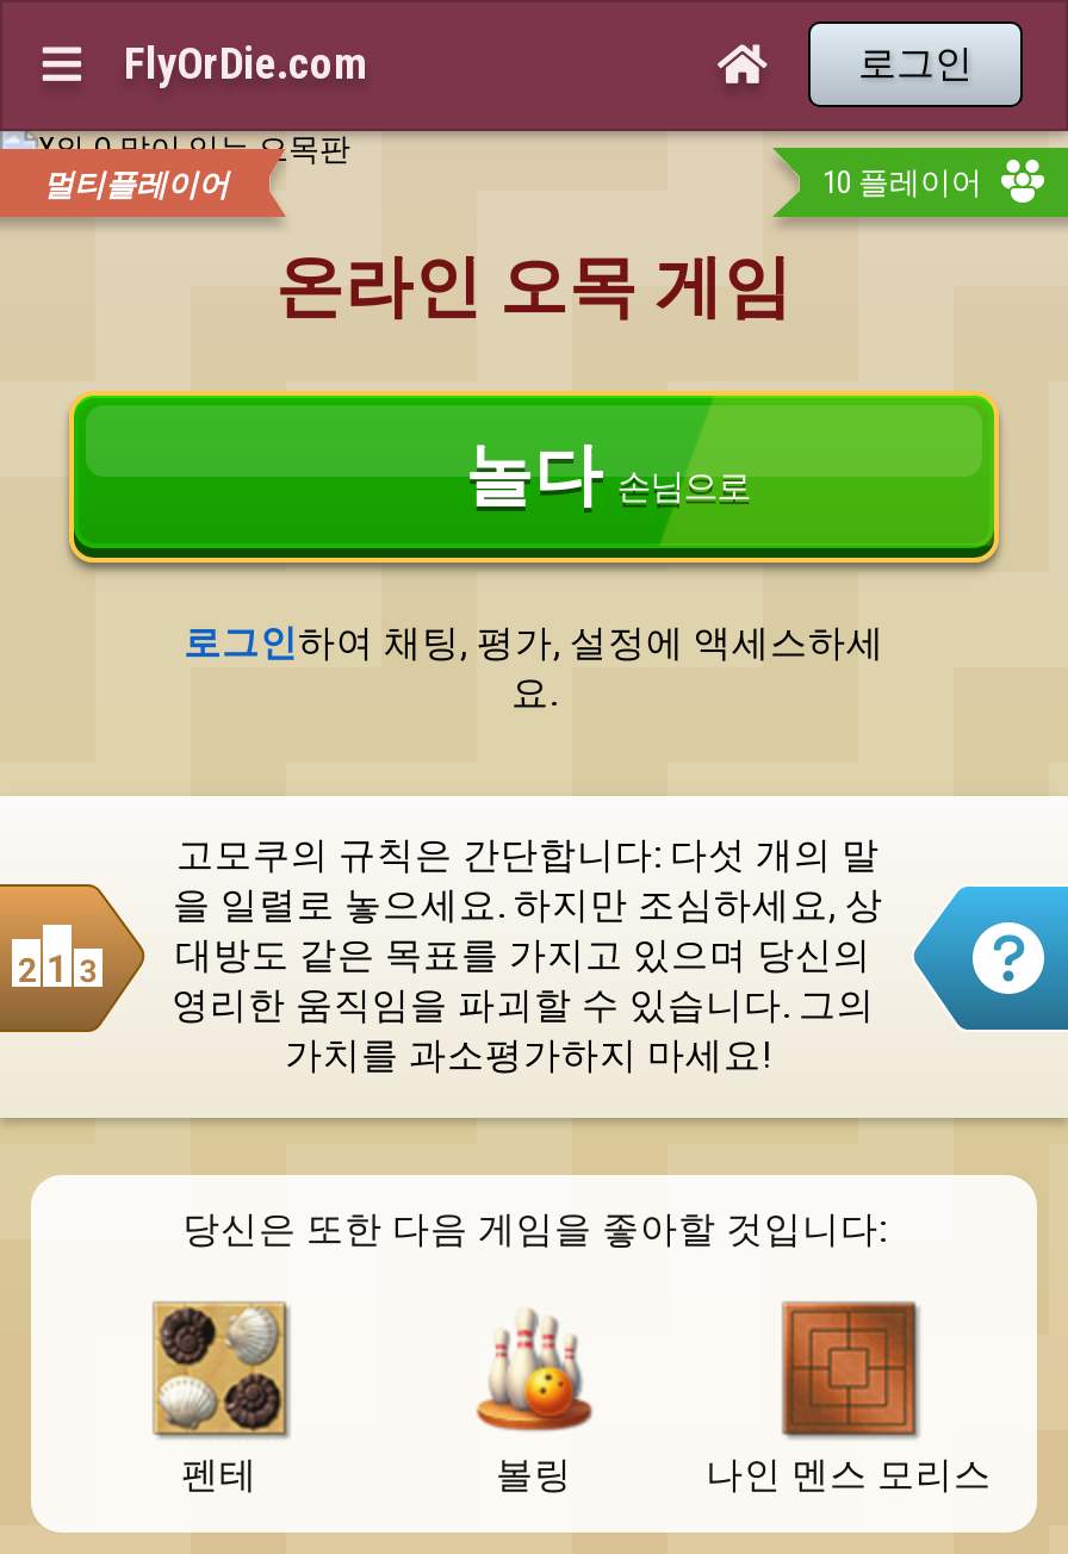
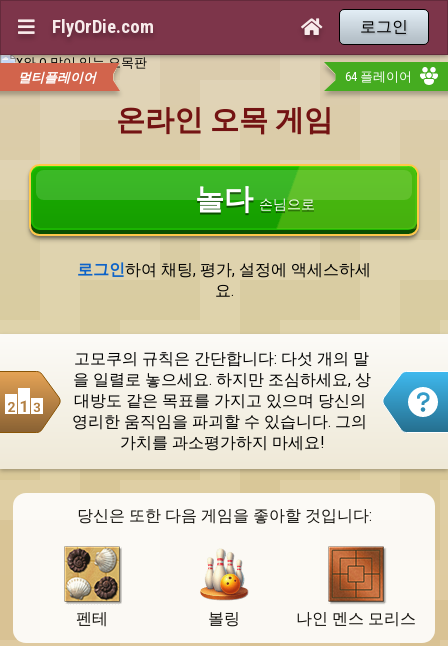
- 10 플레이어
+ 64 플레이어
